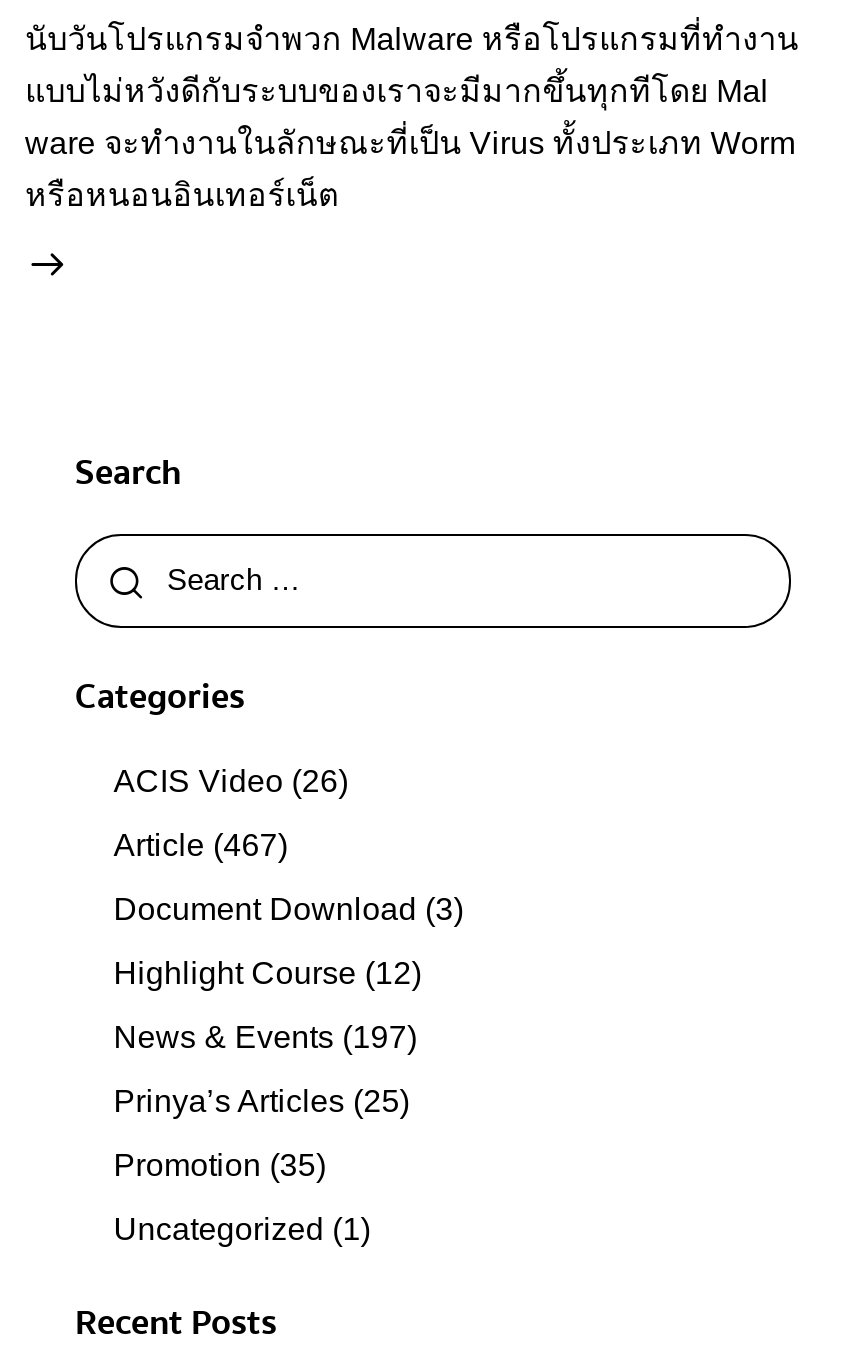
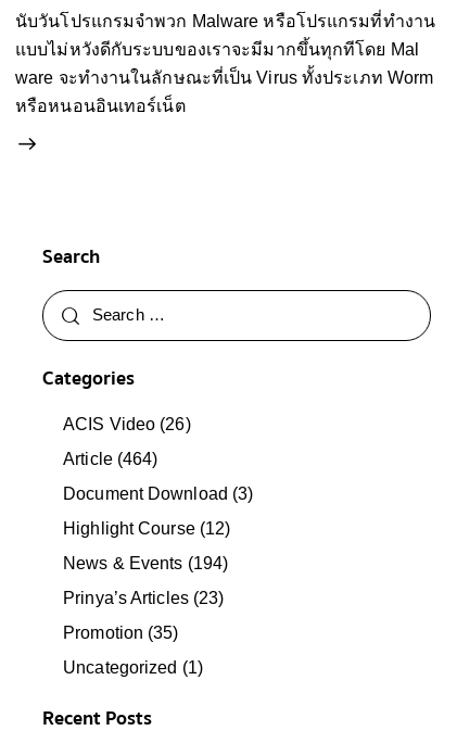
- Article (467)
+ Article (464)

- News & Events (197)
+ News & Events (194)

- Prinya’s Articles (25)
+ Prinya’s Articles (23)
